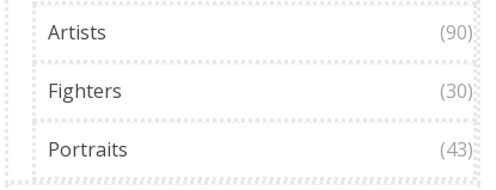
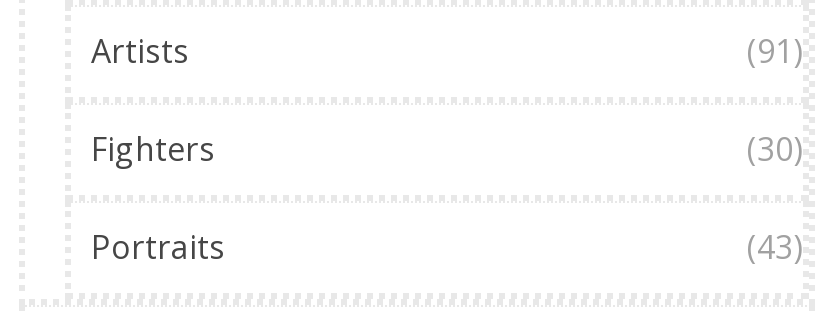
- (90)
+ (91)
